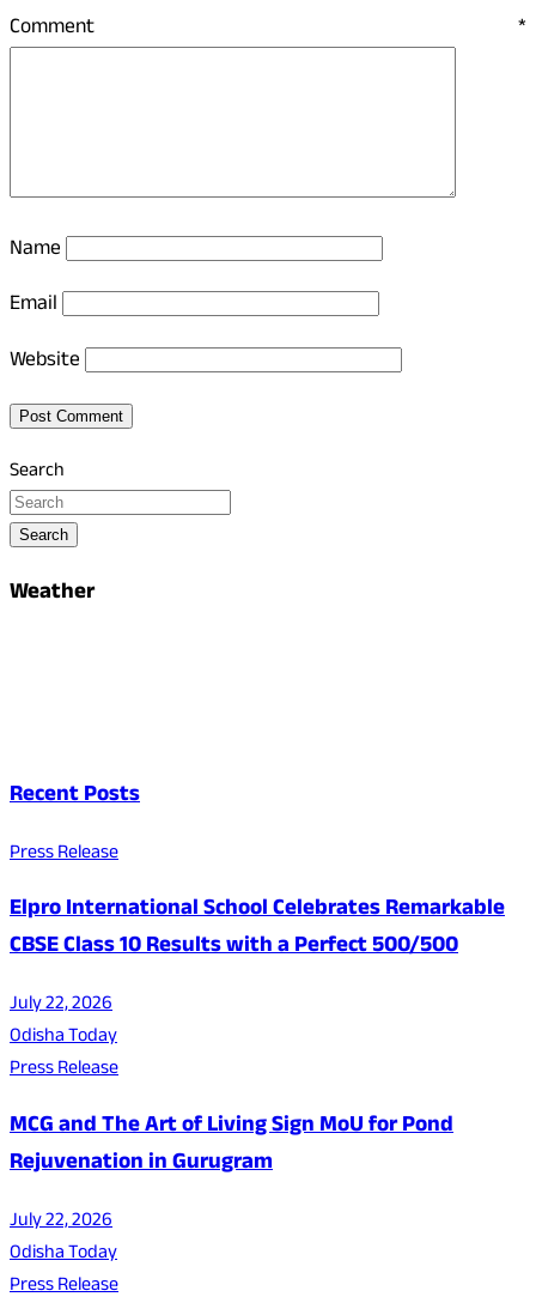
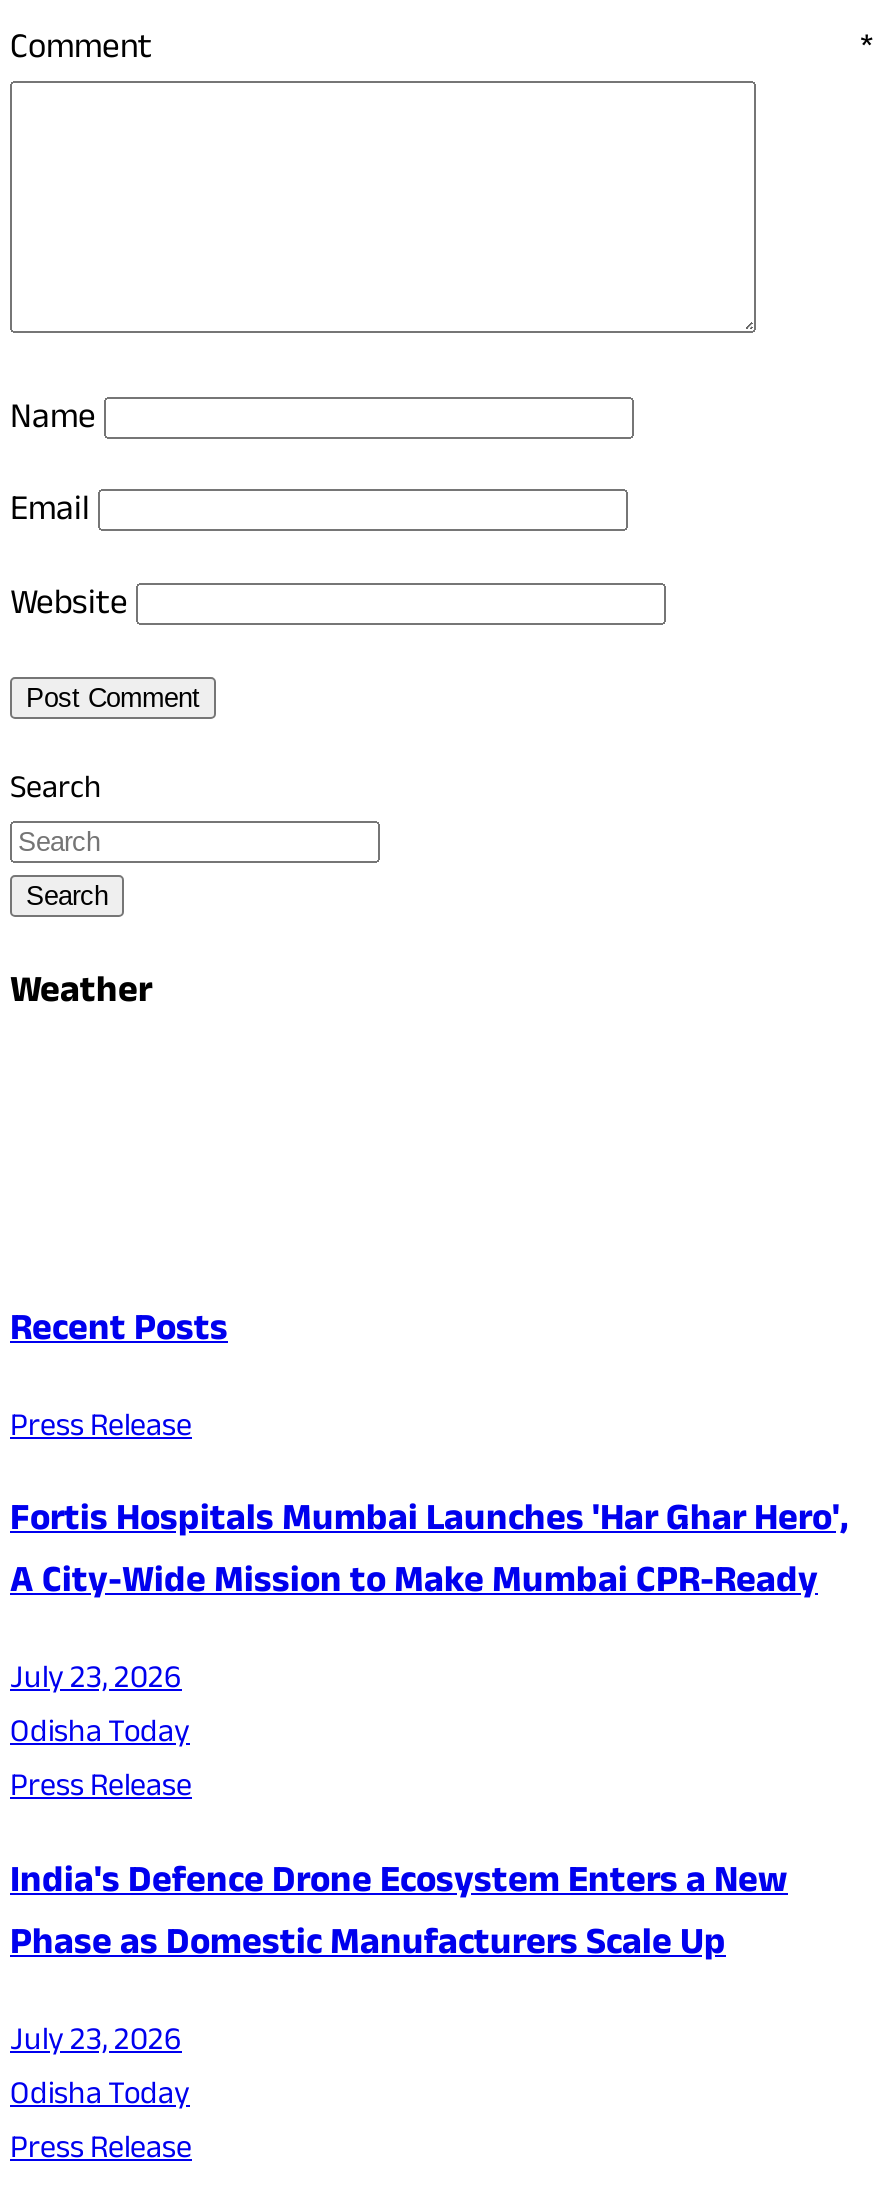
- Elpro International School Celebrates Remarkable
- CBSE Class 10 Results with a Perfect 500/500
+ Fortis Hospitals Mumbai Launches 'Har Ghar Hero',
+ A City-Wide Mission to Make Mumbai CPR-Ready

- July 22, 2026
+ July 23, 2026

- MCG and The Art of Living Sign MoU for Pond
- Rejuvenation in Gurugram
+ India's Defence Drone Ecosystem Enters a New
+ Phase as Domestic Manufacturers Scale Up

- July 22, 2026
+ July 23, 2026
